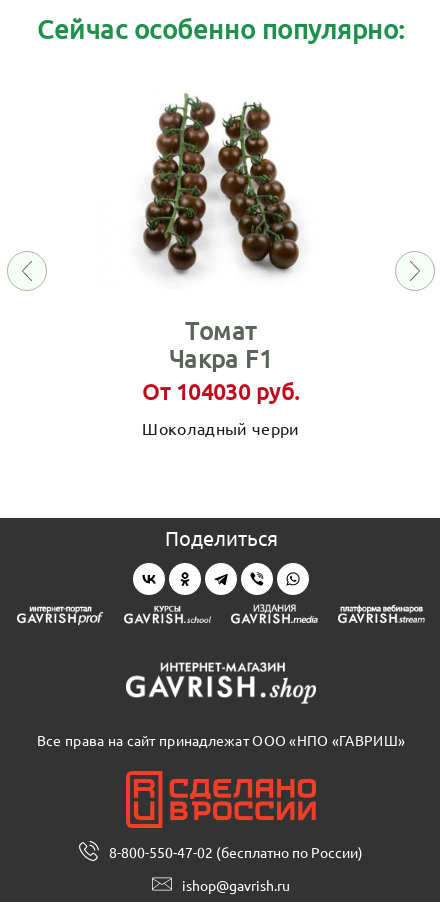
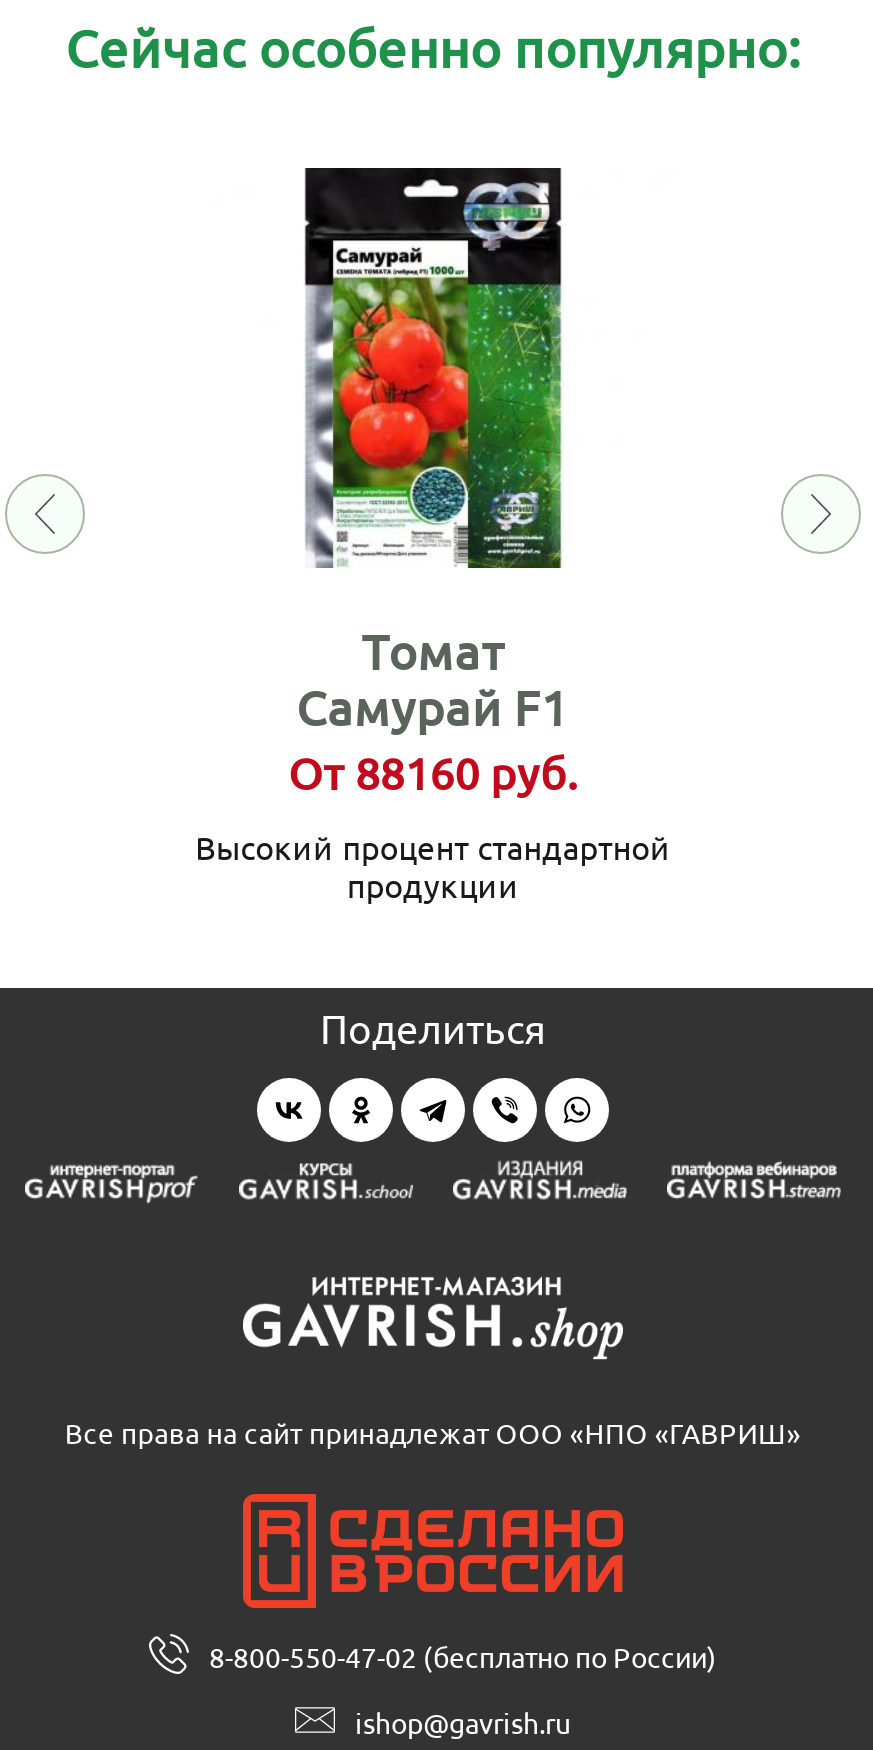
- [image]
+ [image]

- Чакра F1
- От 104030 руб.
+ Самурай F1
+ От 88160 руб.

- Шоколадный черри
+ Высокий процент стандартной
+ продукции
